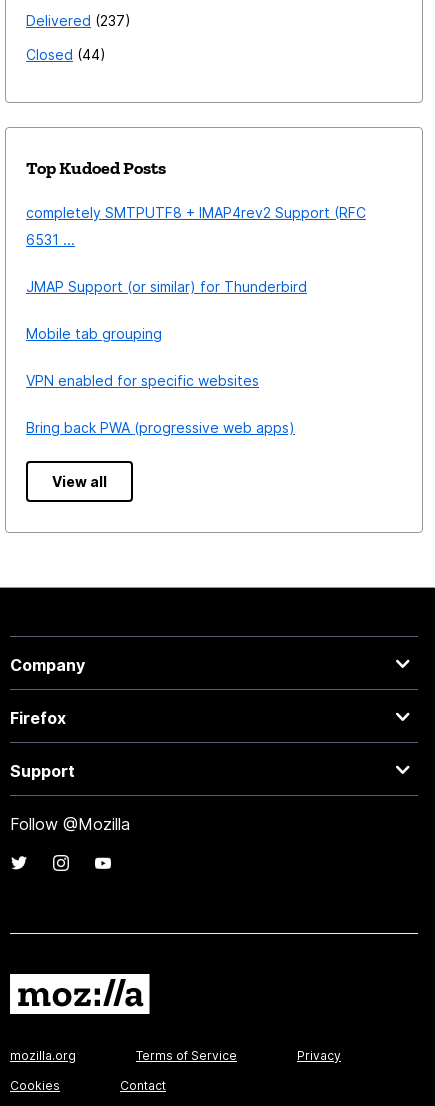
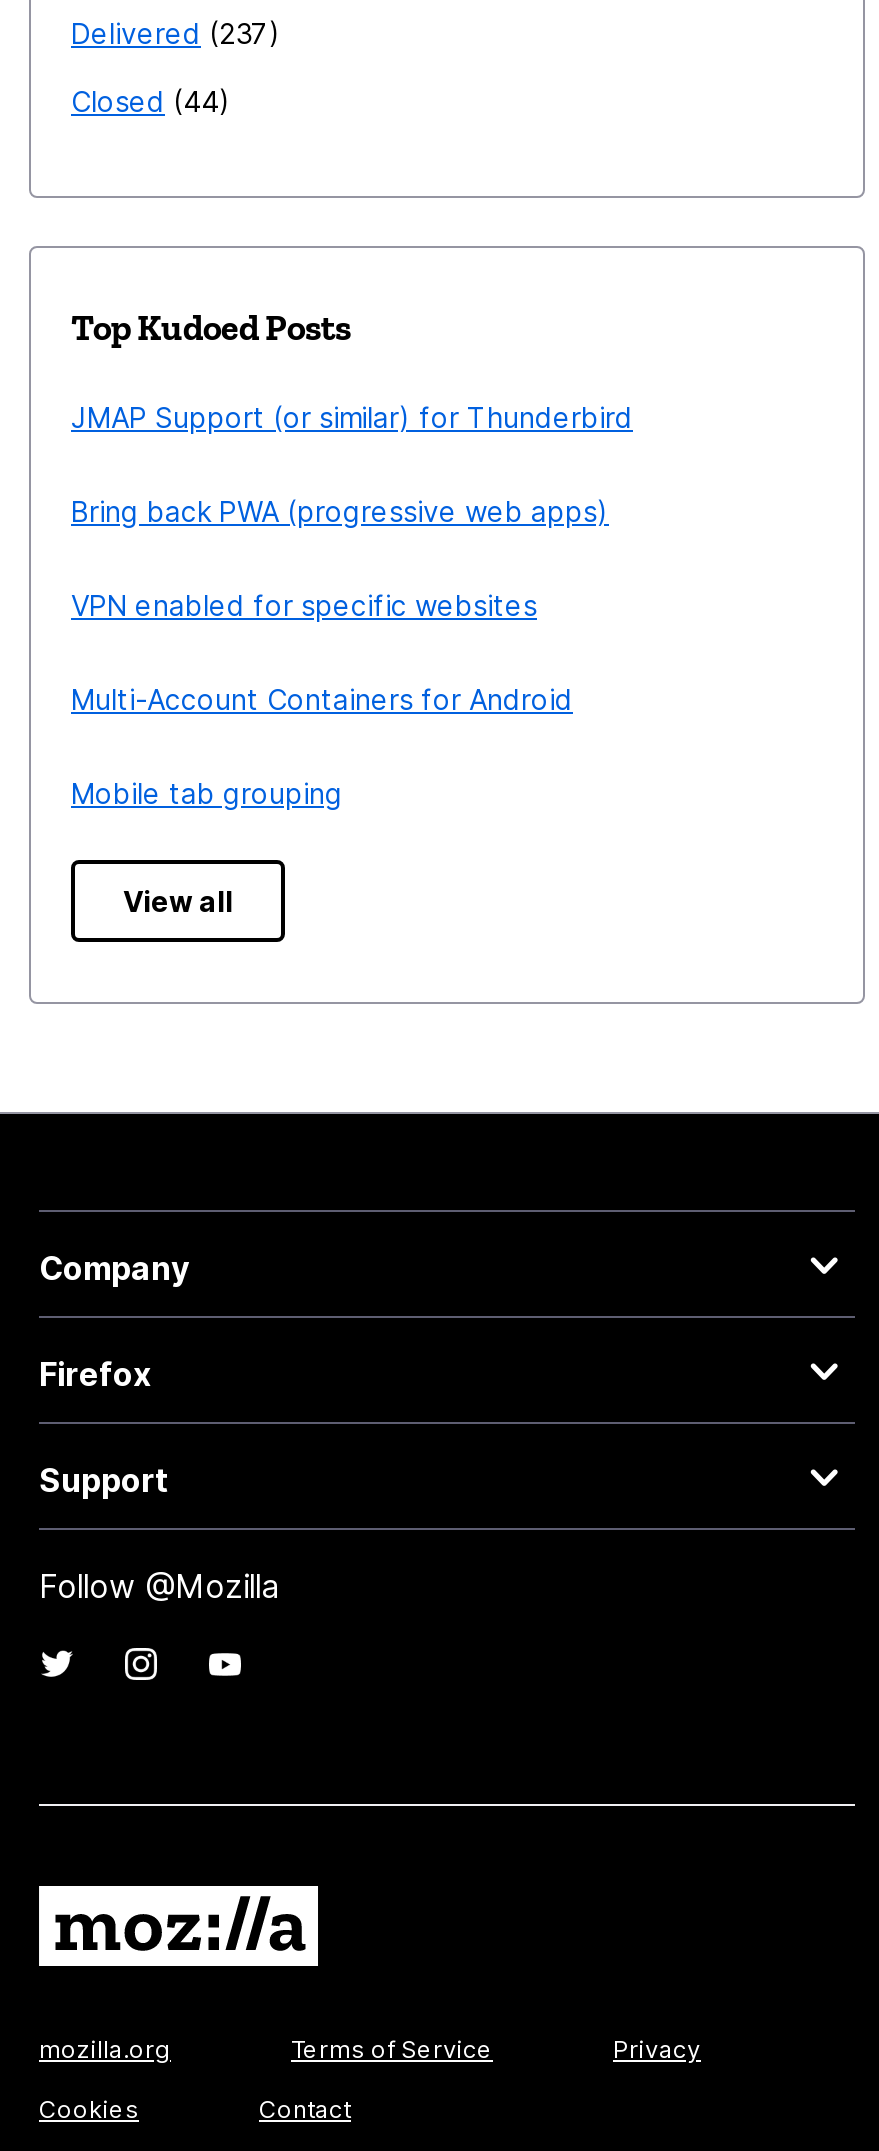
- completely SMTPUTF8 + IMAP4rev2 Support (RFC
- 6531 ...

moved up: JMAP Support (or similar) for Thunderbird

+ Multi-Account Containers for Android

moved down: Mobile tab grouping

moved up: VPN enabled for specific websites | Bring back PWA (progressive web apps)
